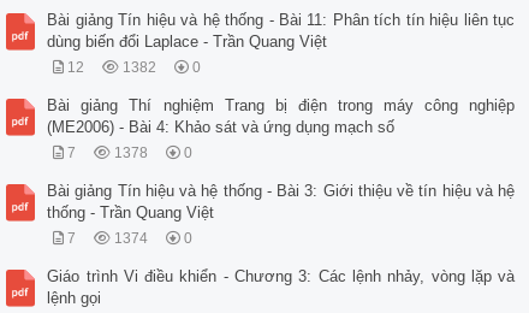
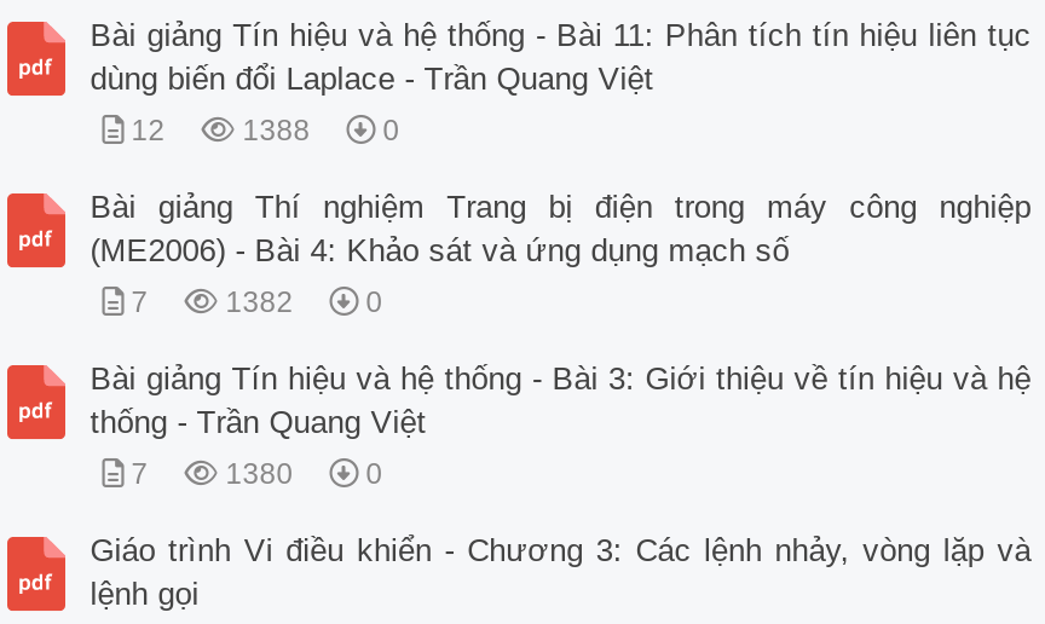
- 1382
+ 1388

- 1378
+ 1382

- 1374
+ 1380
